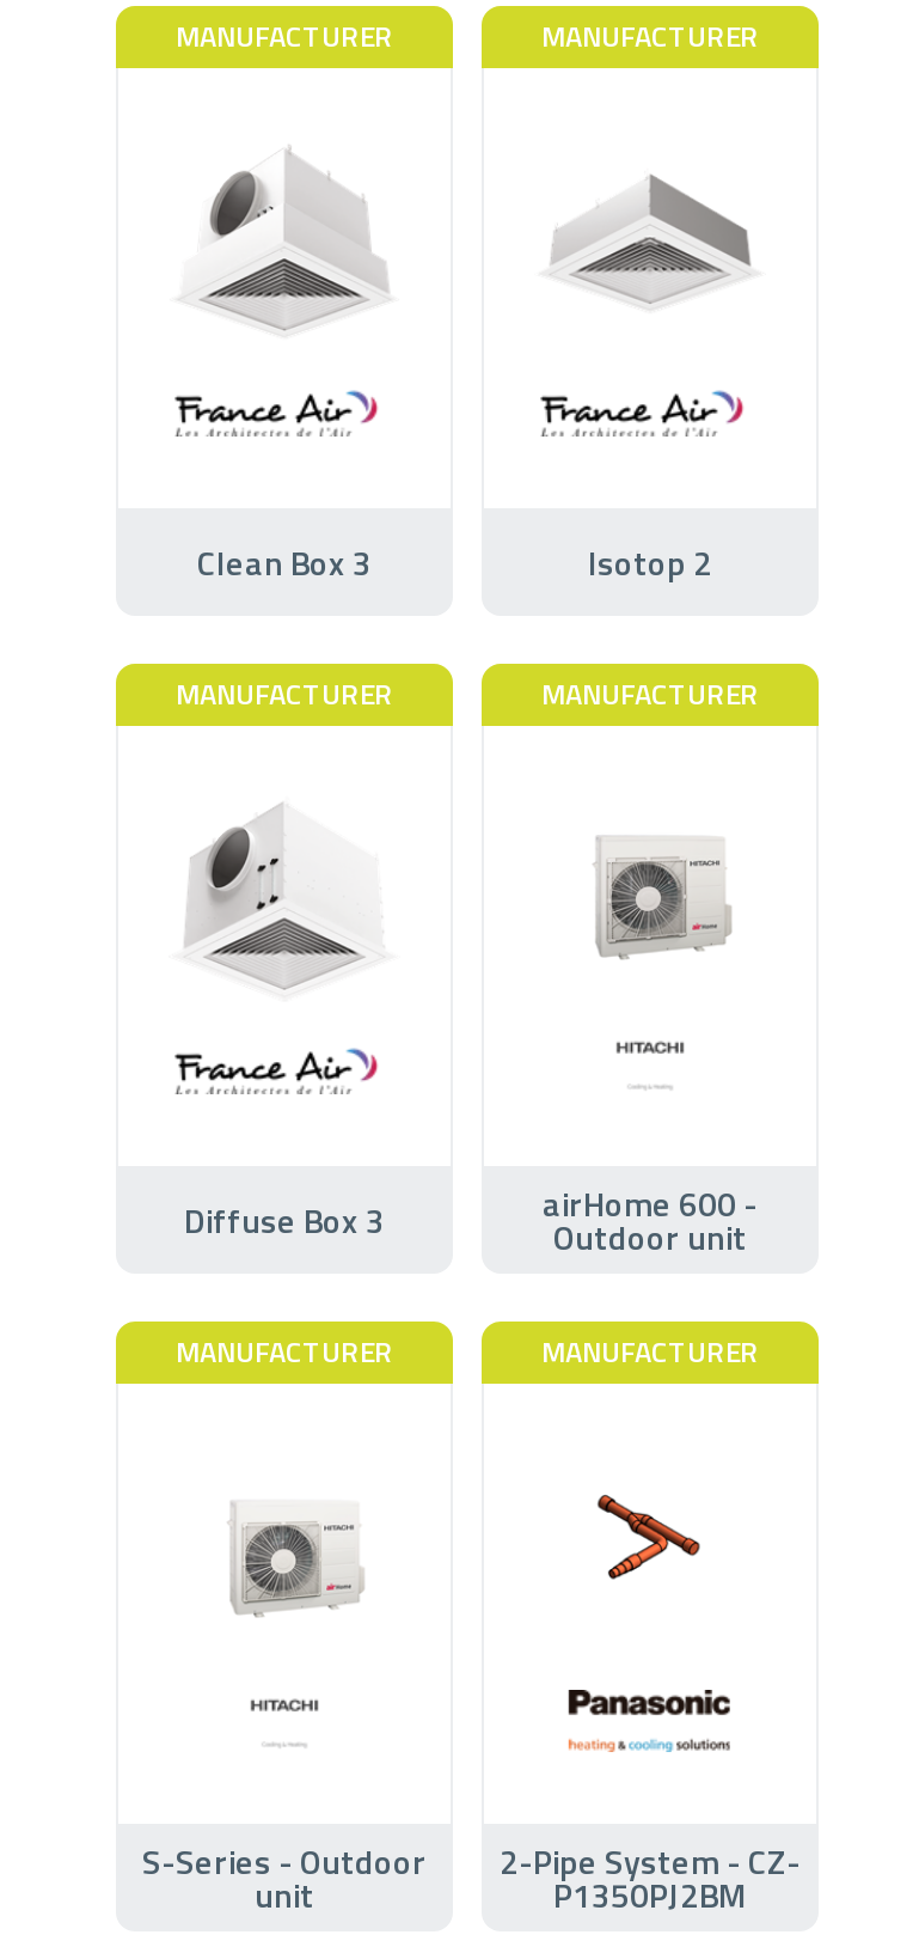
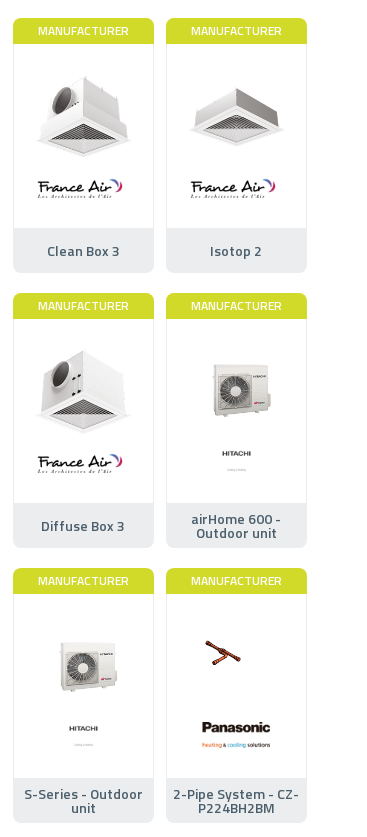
- [image]
+ [image]

- P1350PJ2BM
+ P224BH2BM
